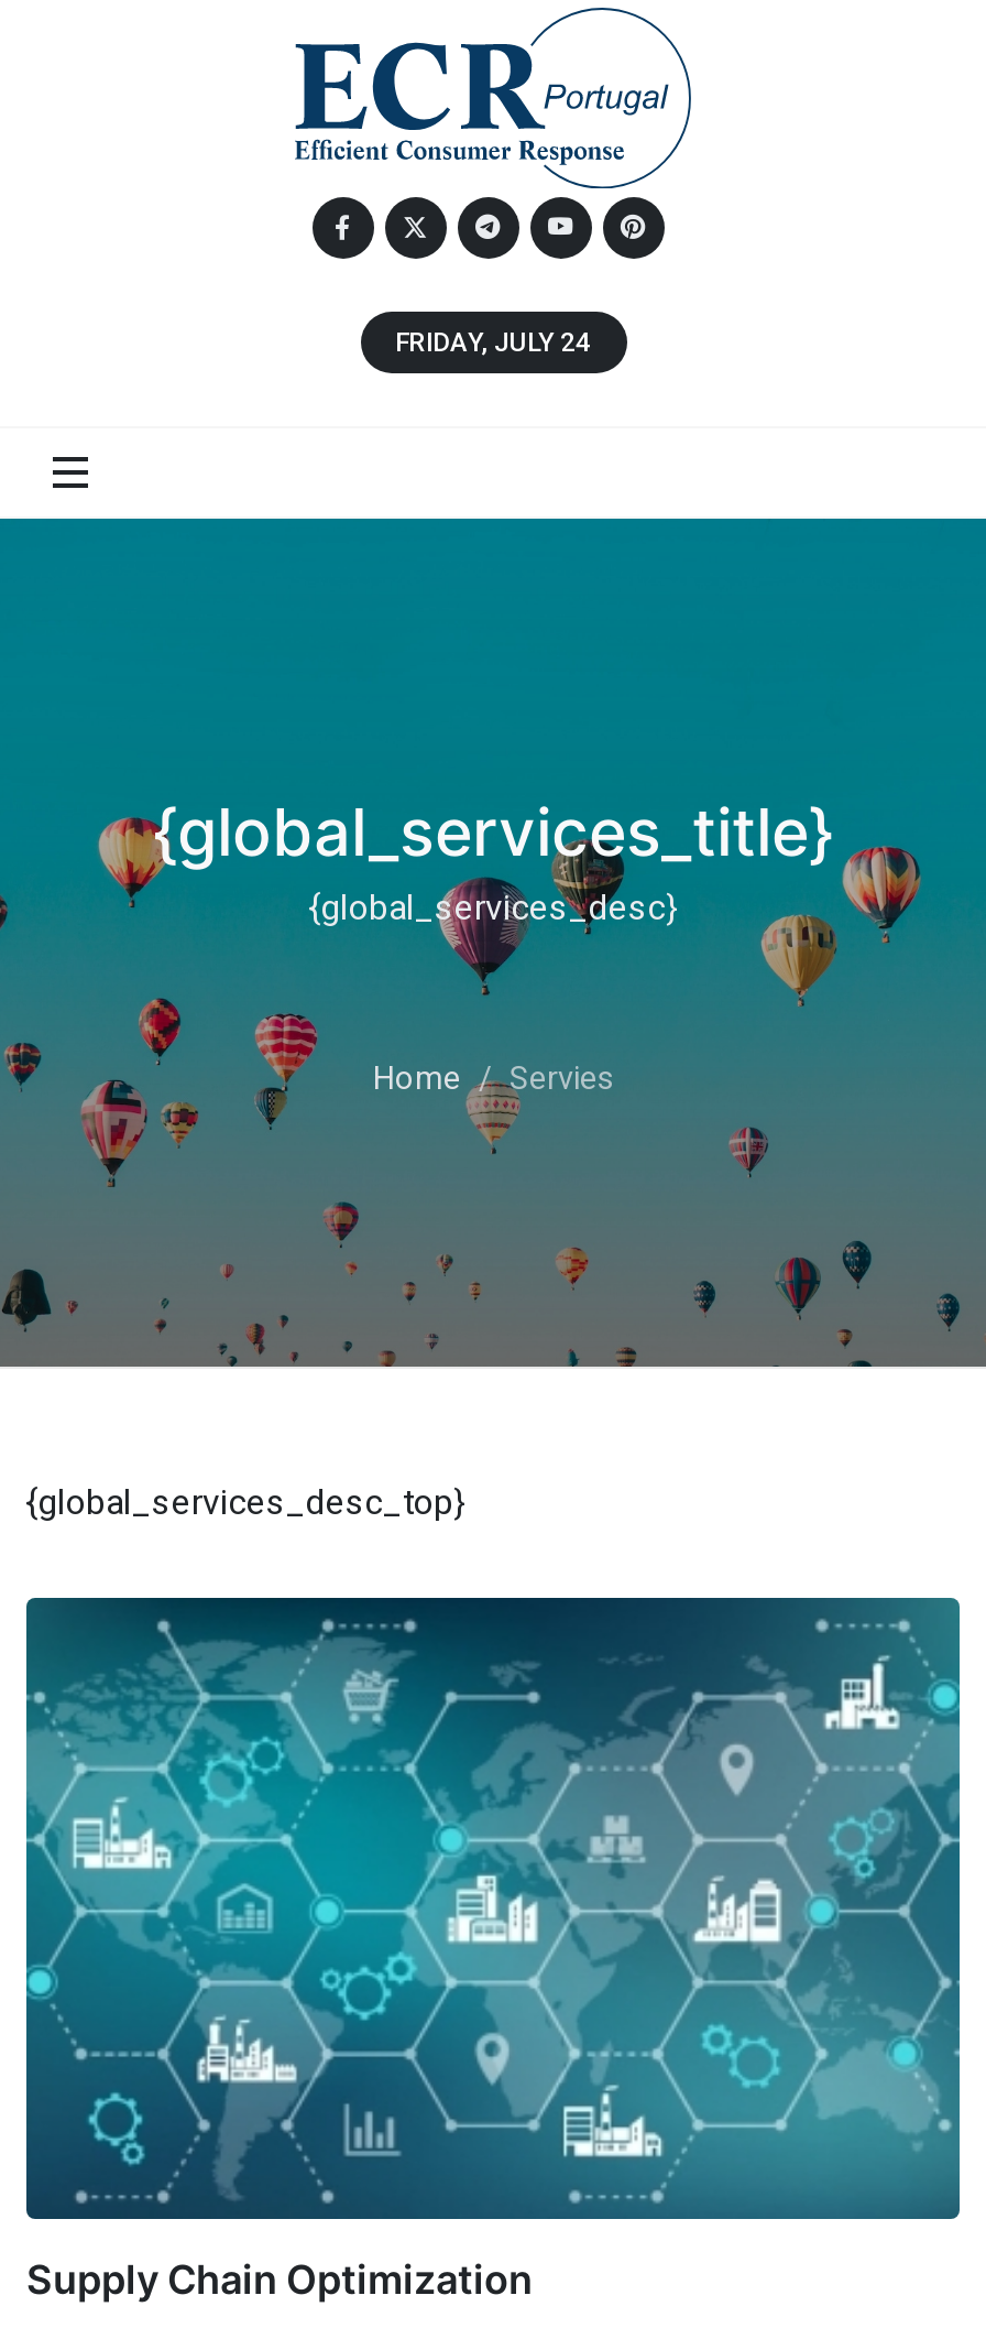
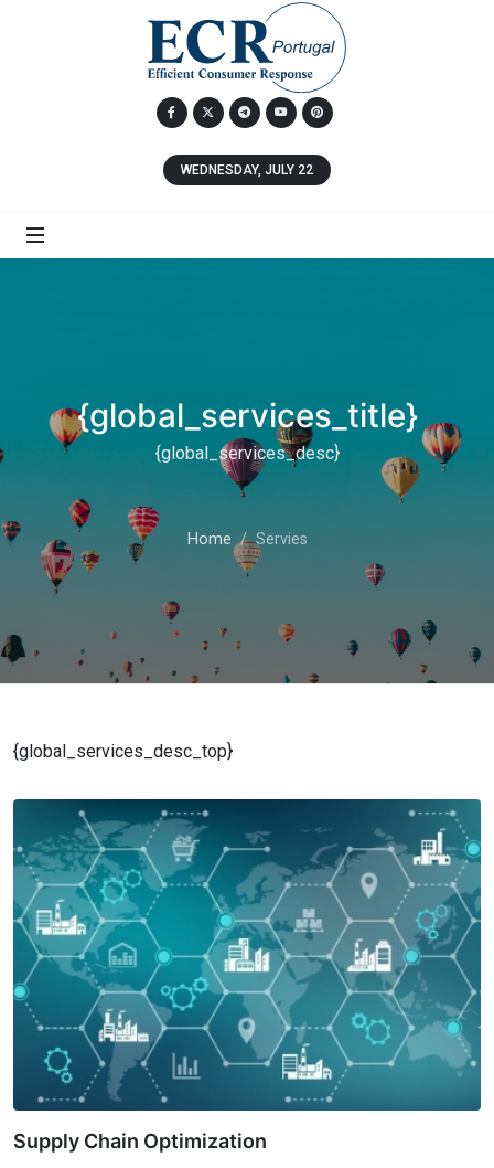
- FRIDAY, JULY 24
+ WEDNESDAY, JULY 22
